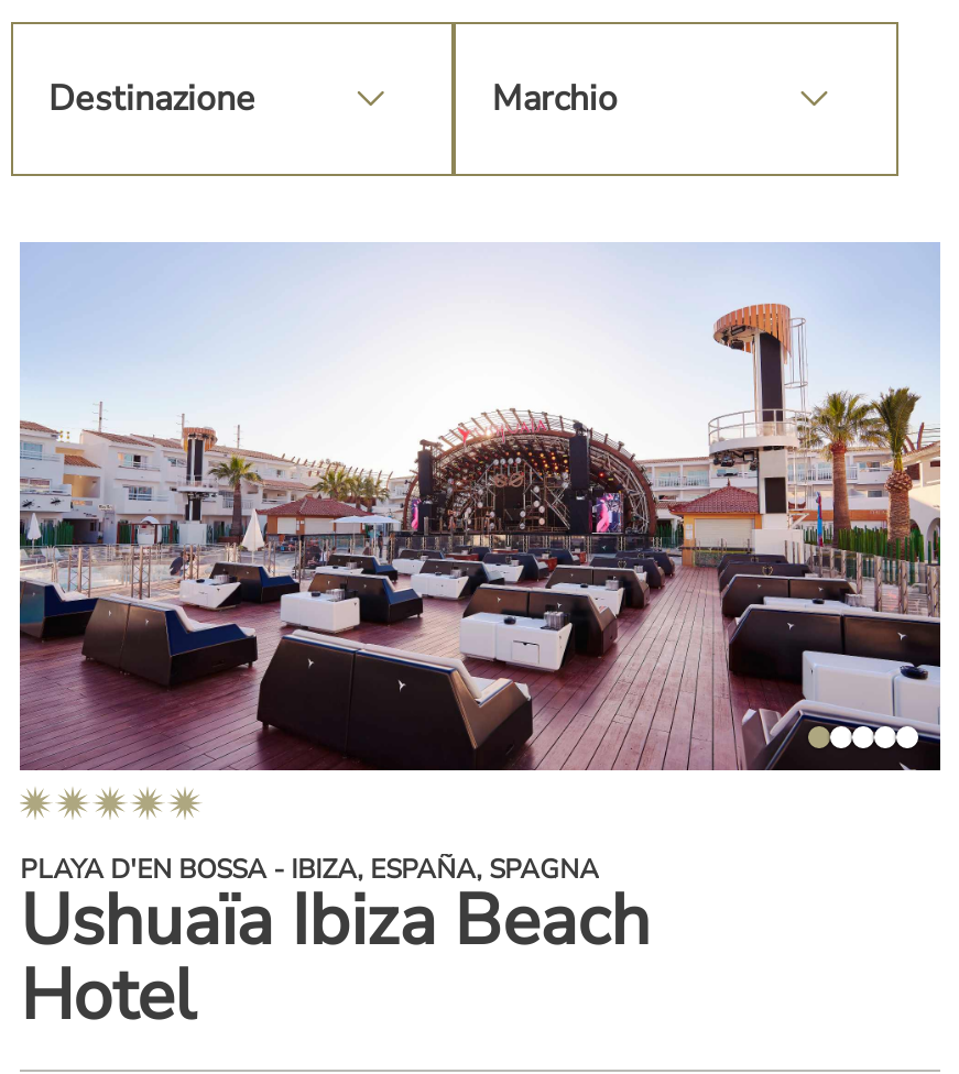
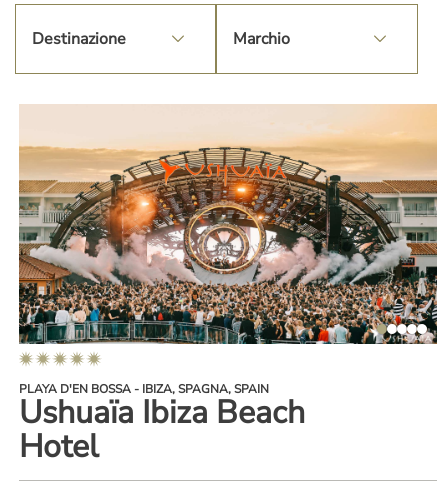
- [image]
- PLAYA D'EN BOSSA - IBIZA, ESPAÑA, SPAGNA
+ [image]
+ PLAYA D'EN BOSSA - IBIZA, SPAGNA, SPAIN
